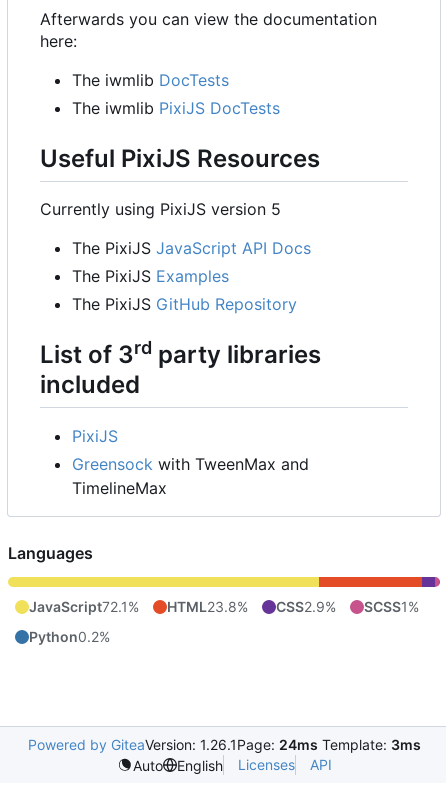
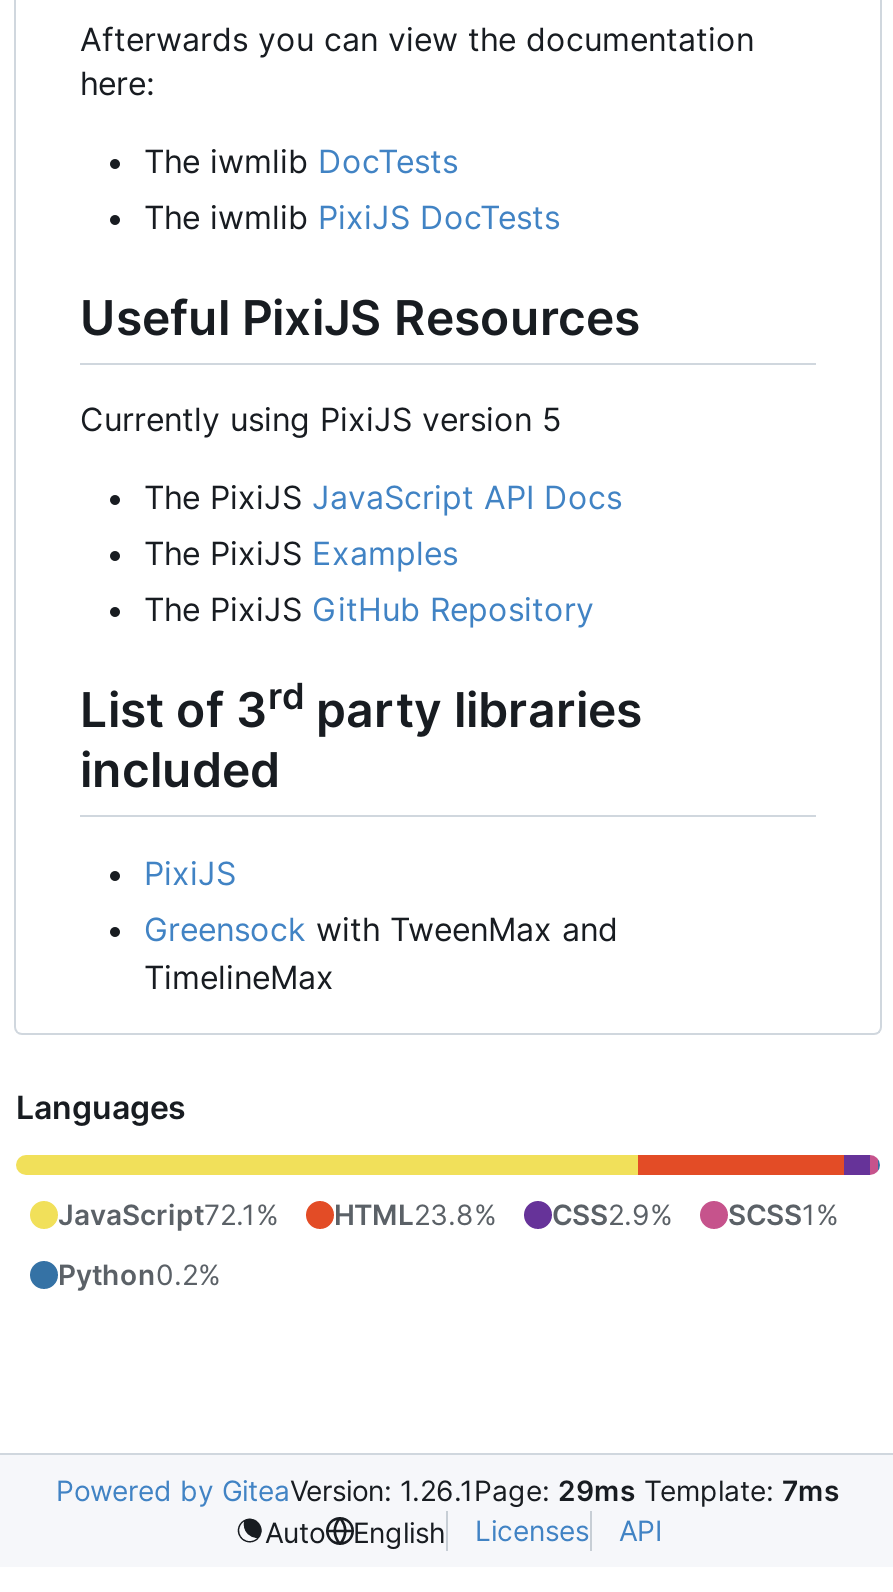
- Powered by GiteaVersion: 1.26.1 Page: 24ms Template: 3ms
+ Powered by GiteaVersion: 1.26.1 Page: 29ms Template: 7ms
